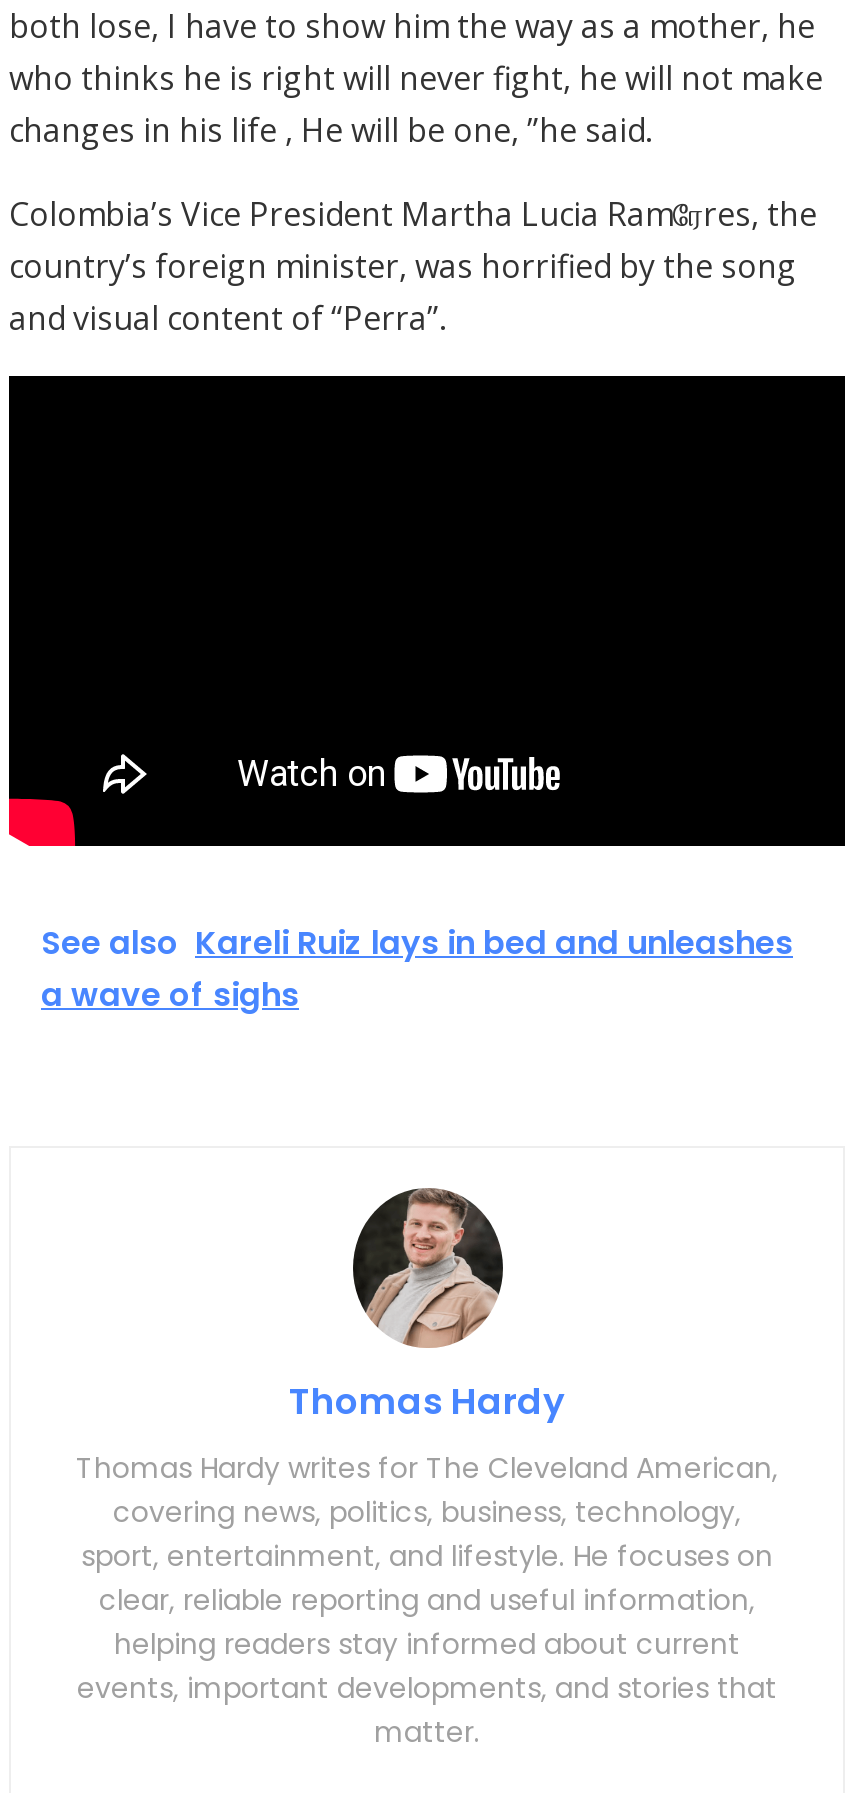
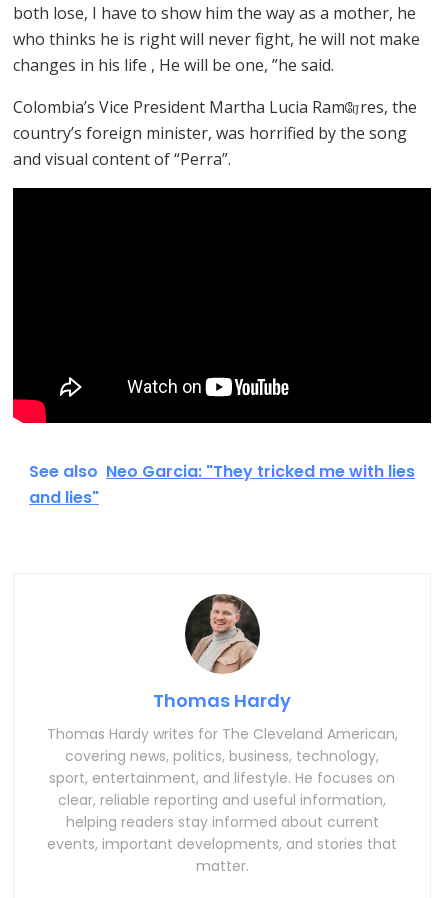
- See also Kareli Ruiz lays in bed and unleashes
- a wave of sighs
+ See also Neo Garcia: "They tricked me with lies
+ and lies"
